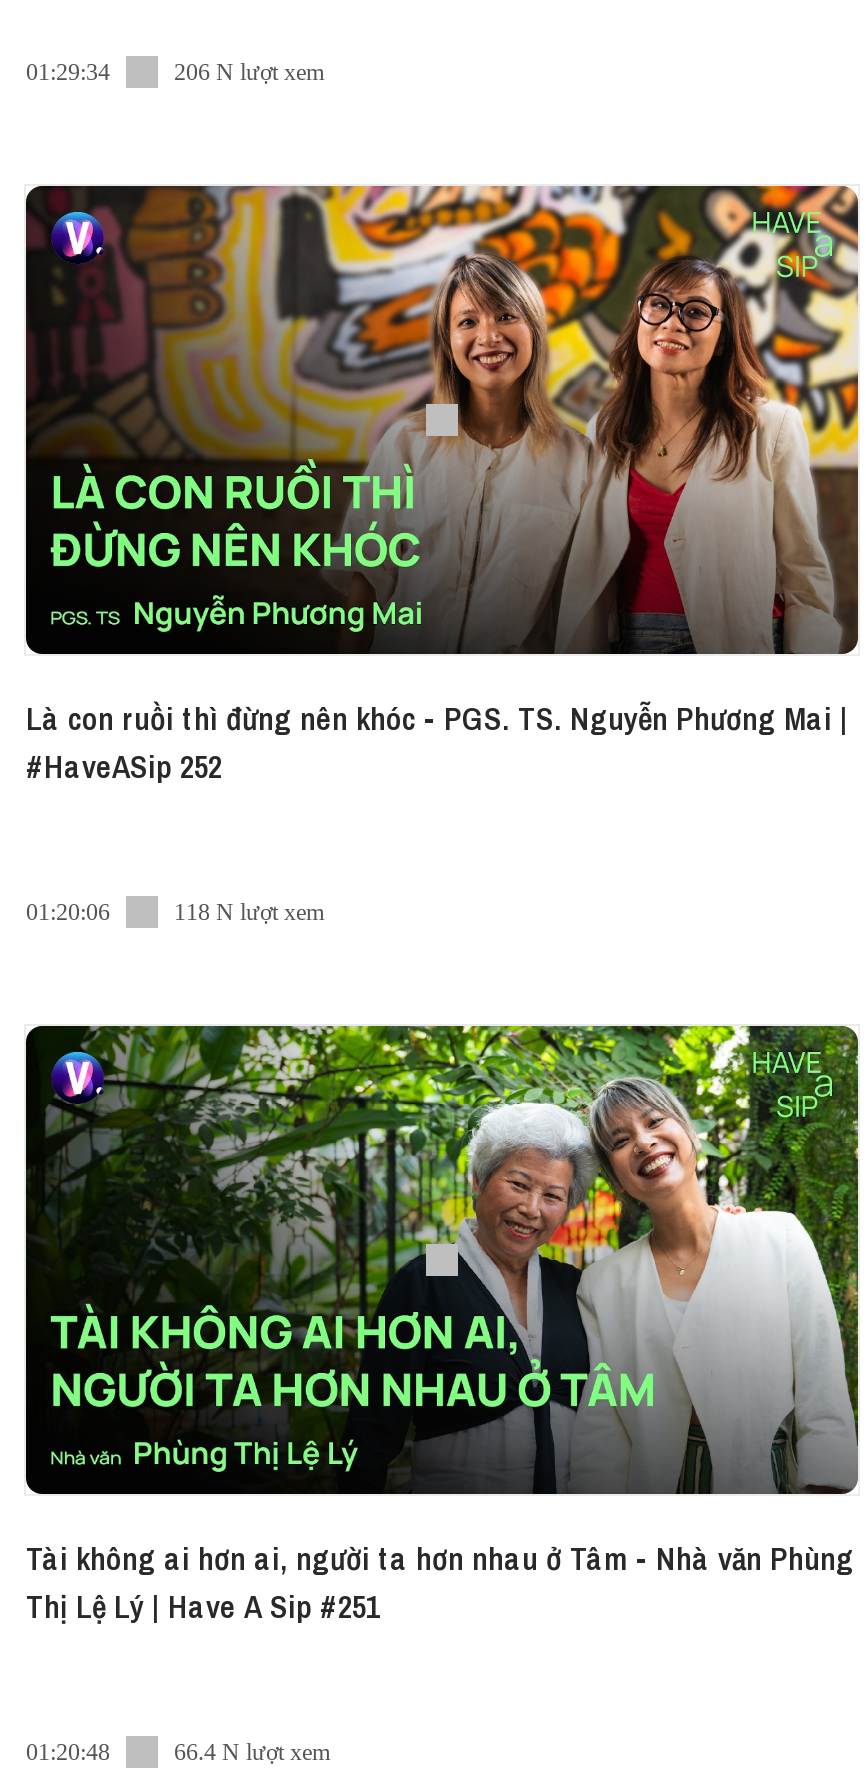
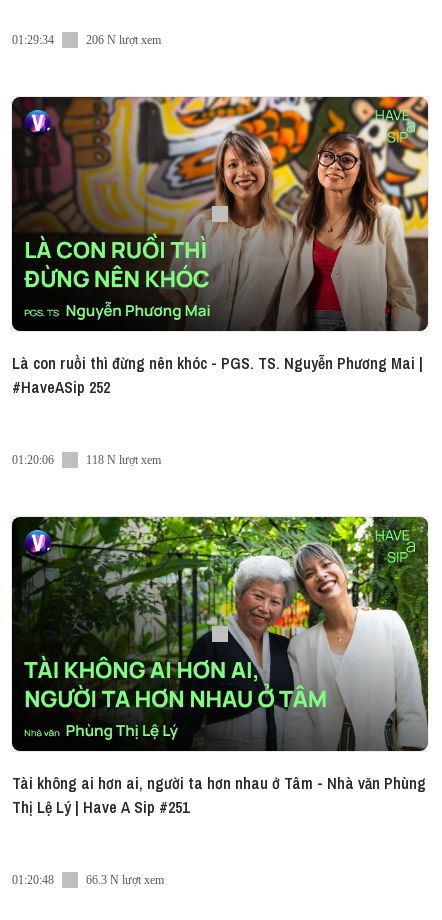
- 66.4 N lượt xem
+ 66.3 N lượt xem
